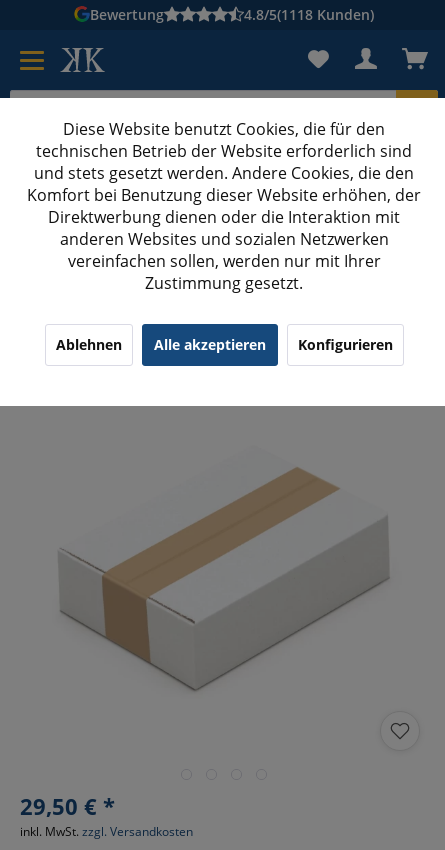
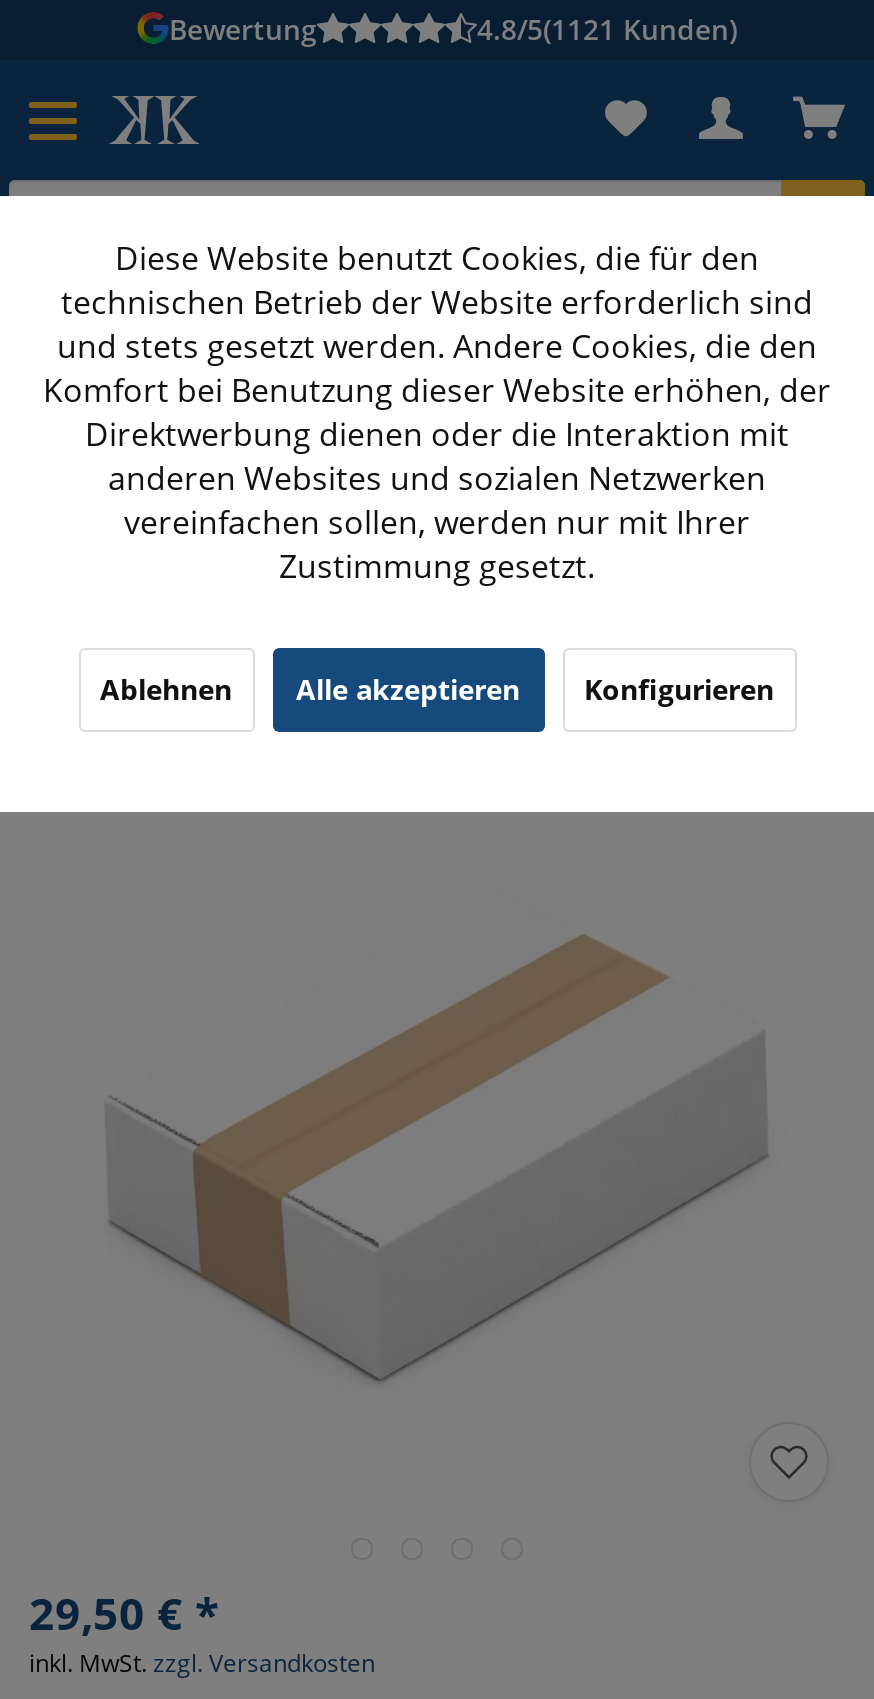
- 4.8/5(1118 Kunden)
+ 4.8/5(1121 Kunden)
